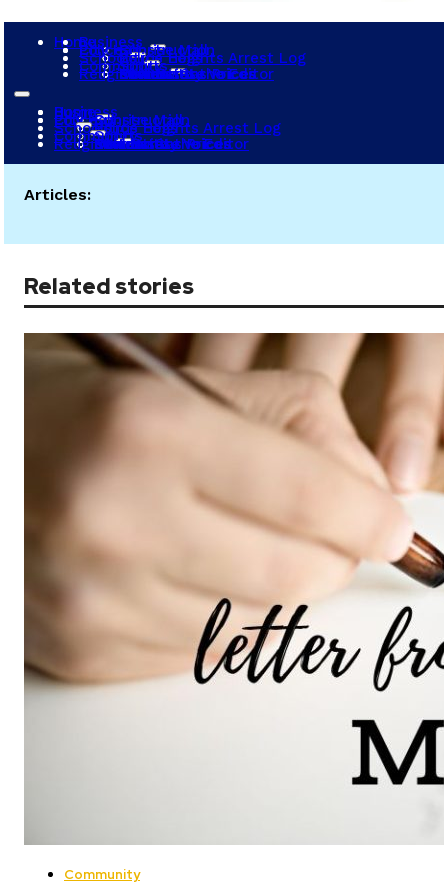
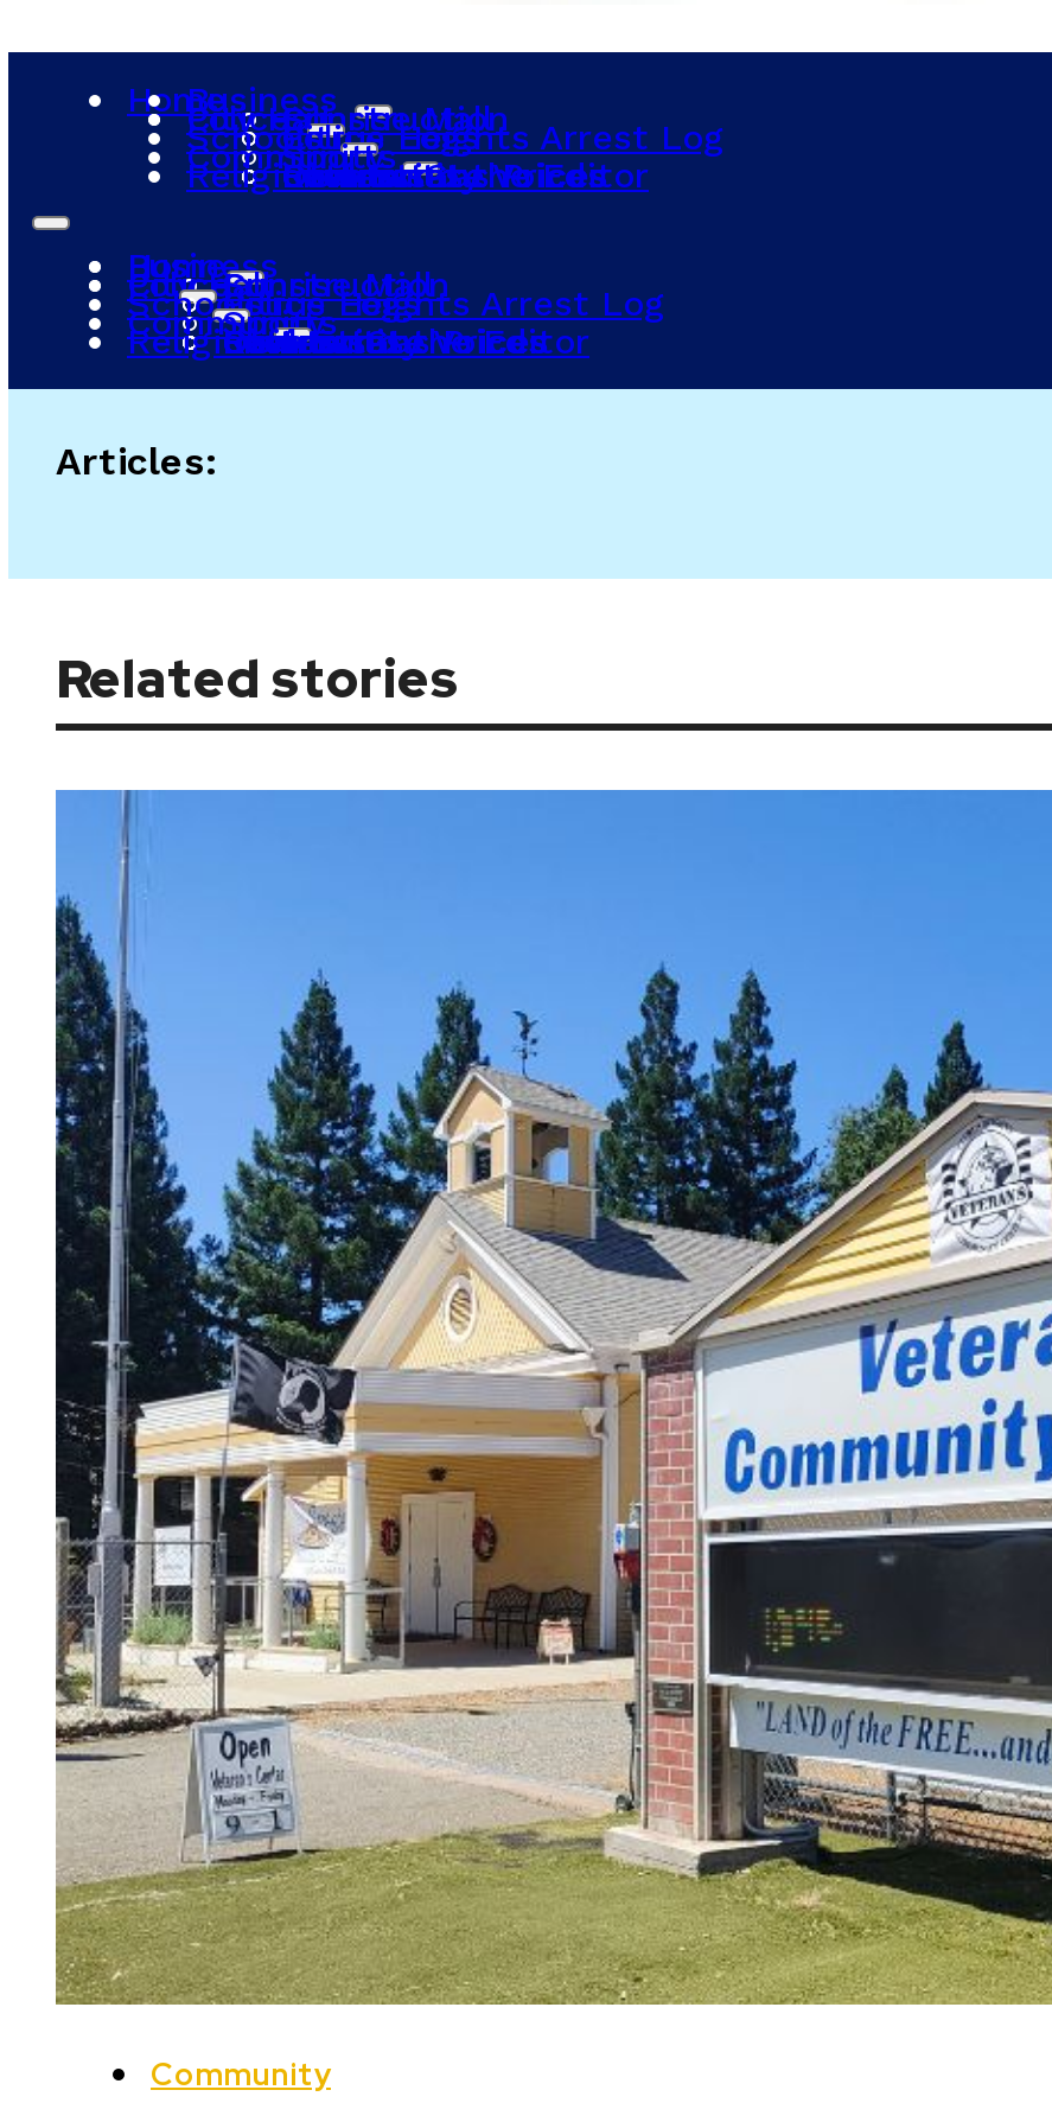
- [image]
+ [image]
